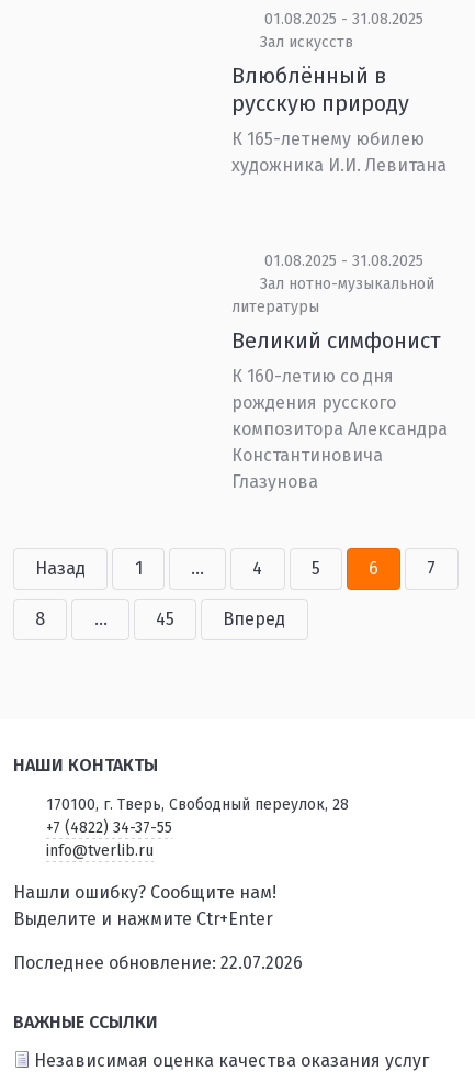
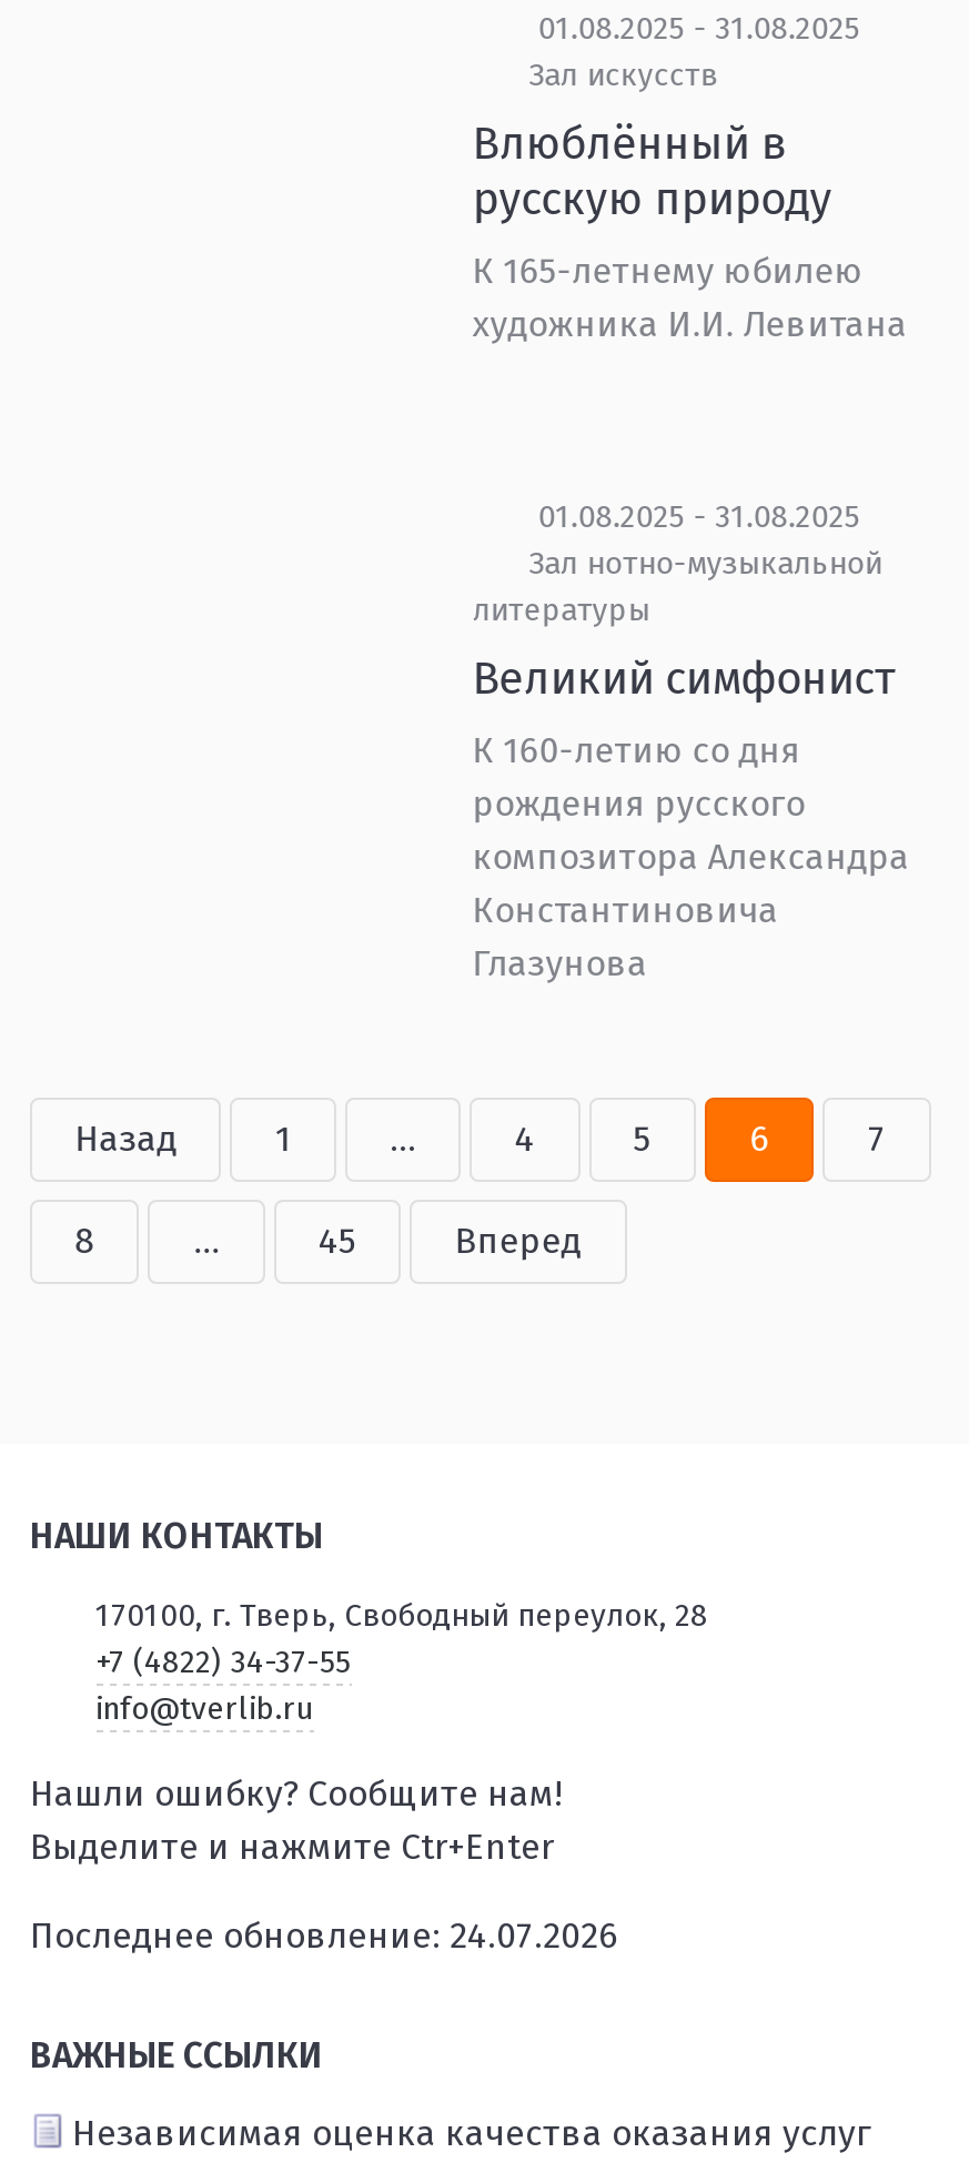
- Последнее обновление: 22.07.2026
+ Последнее обновление: 24.07.2026
